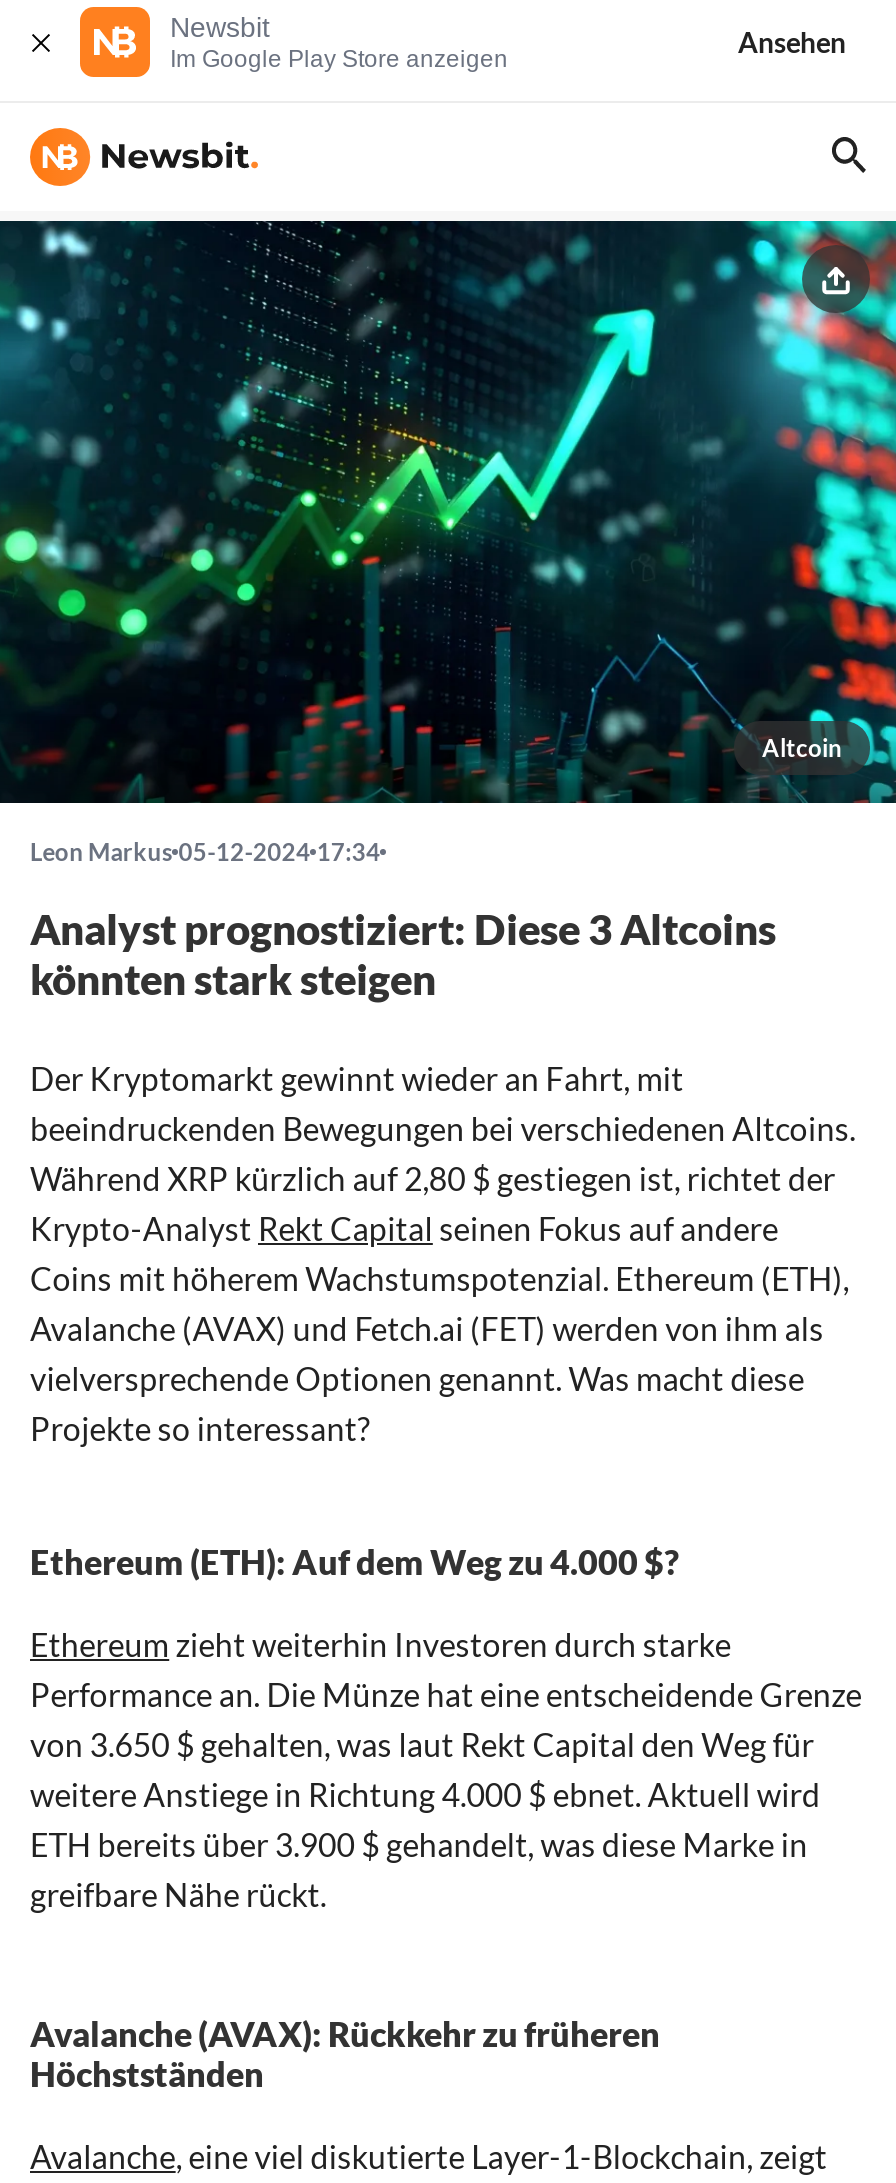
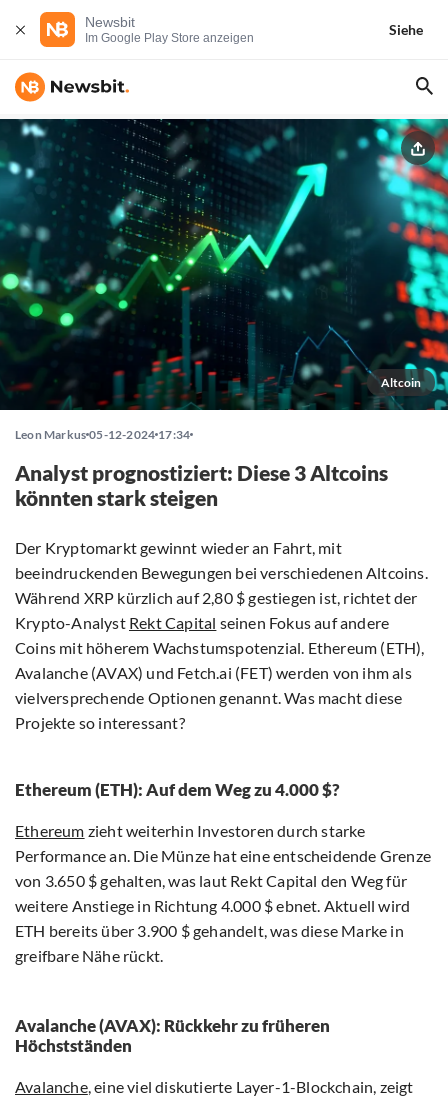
- Ansehen
+ Siehe
